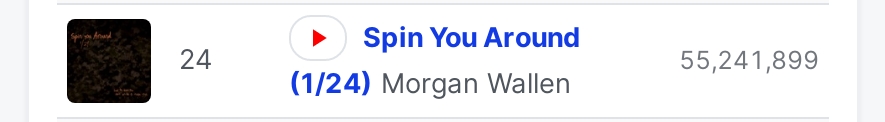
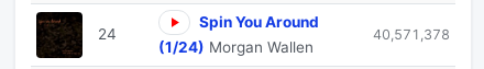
- 55,241,899
+ 40,571,378
